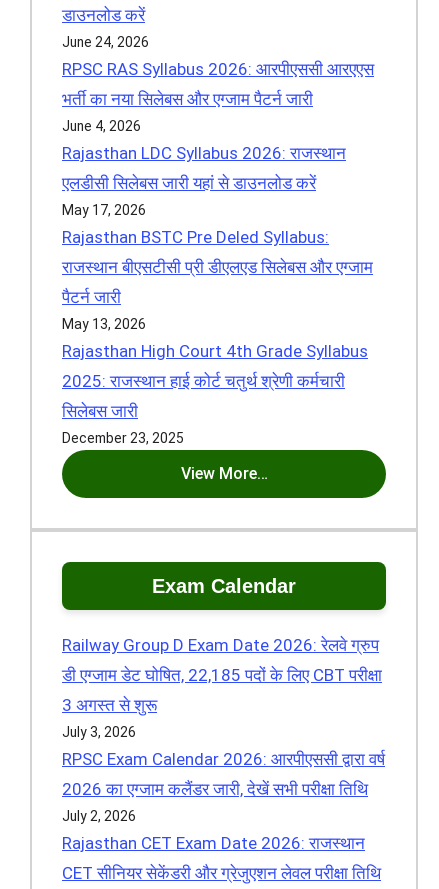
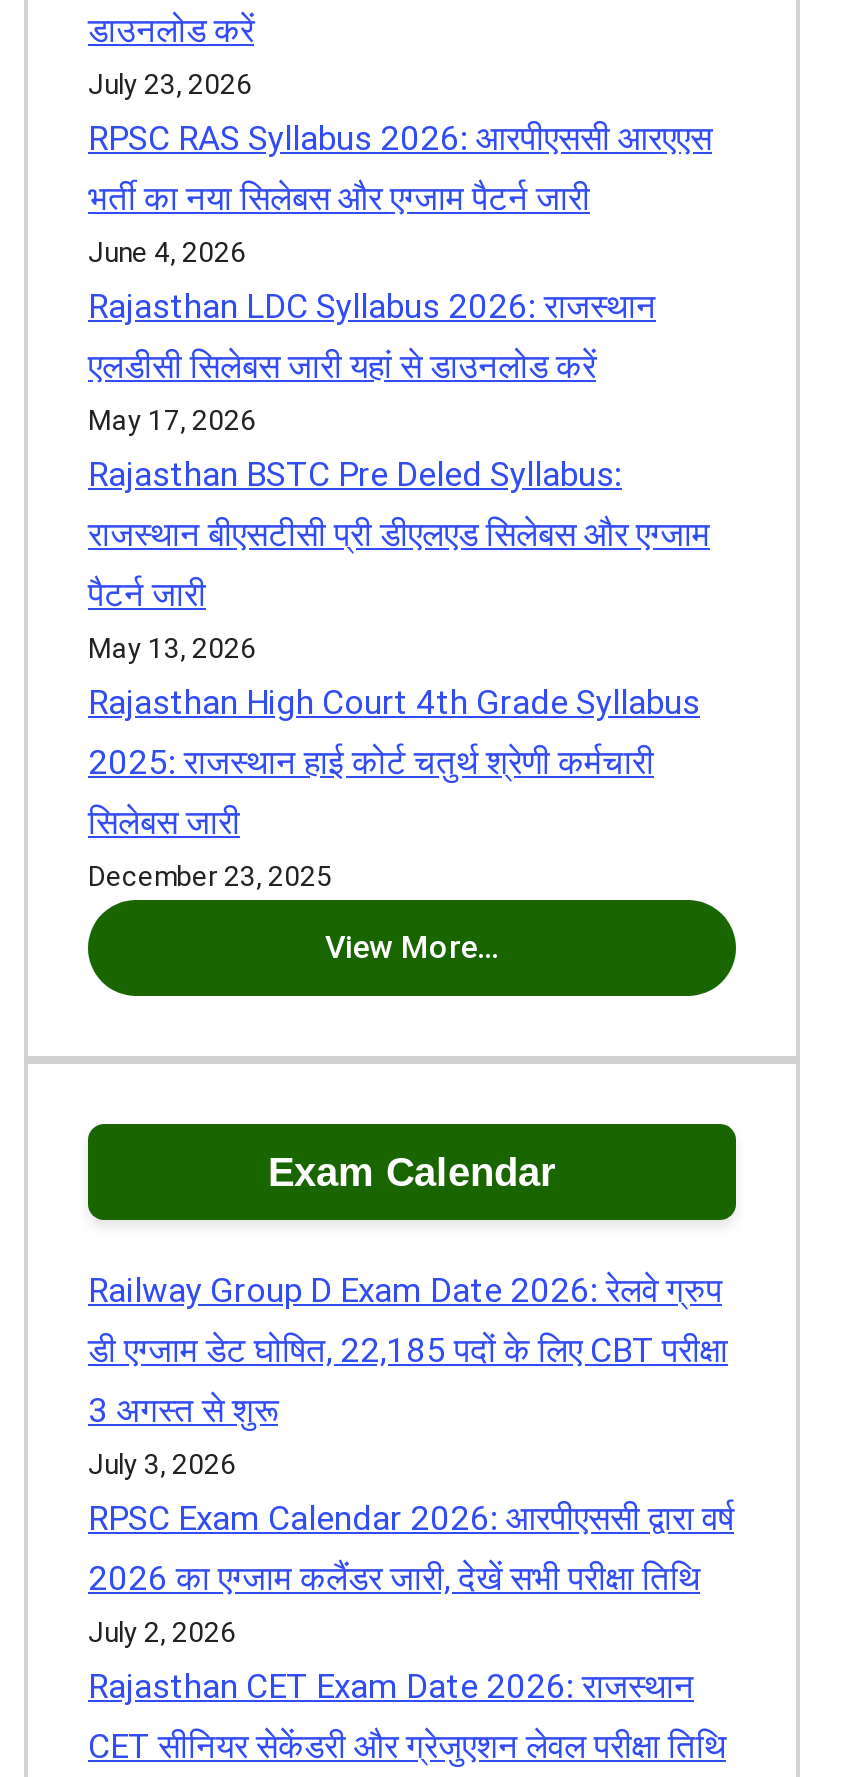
- June 24, 2026
+ July 23, 2026
